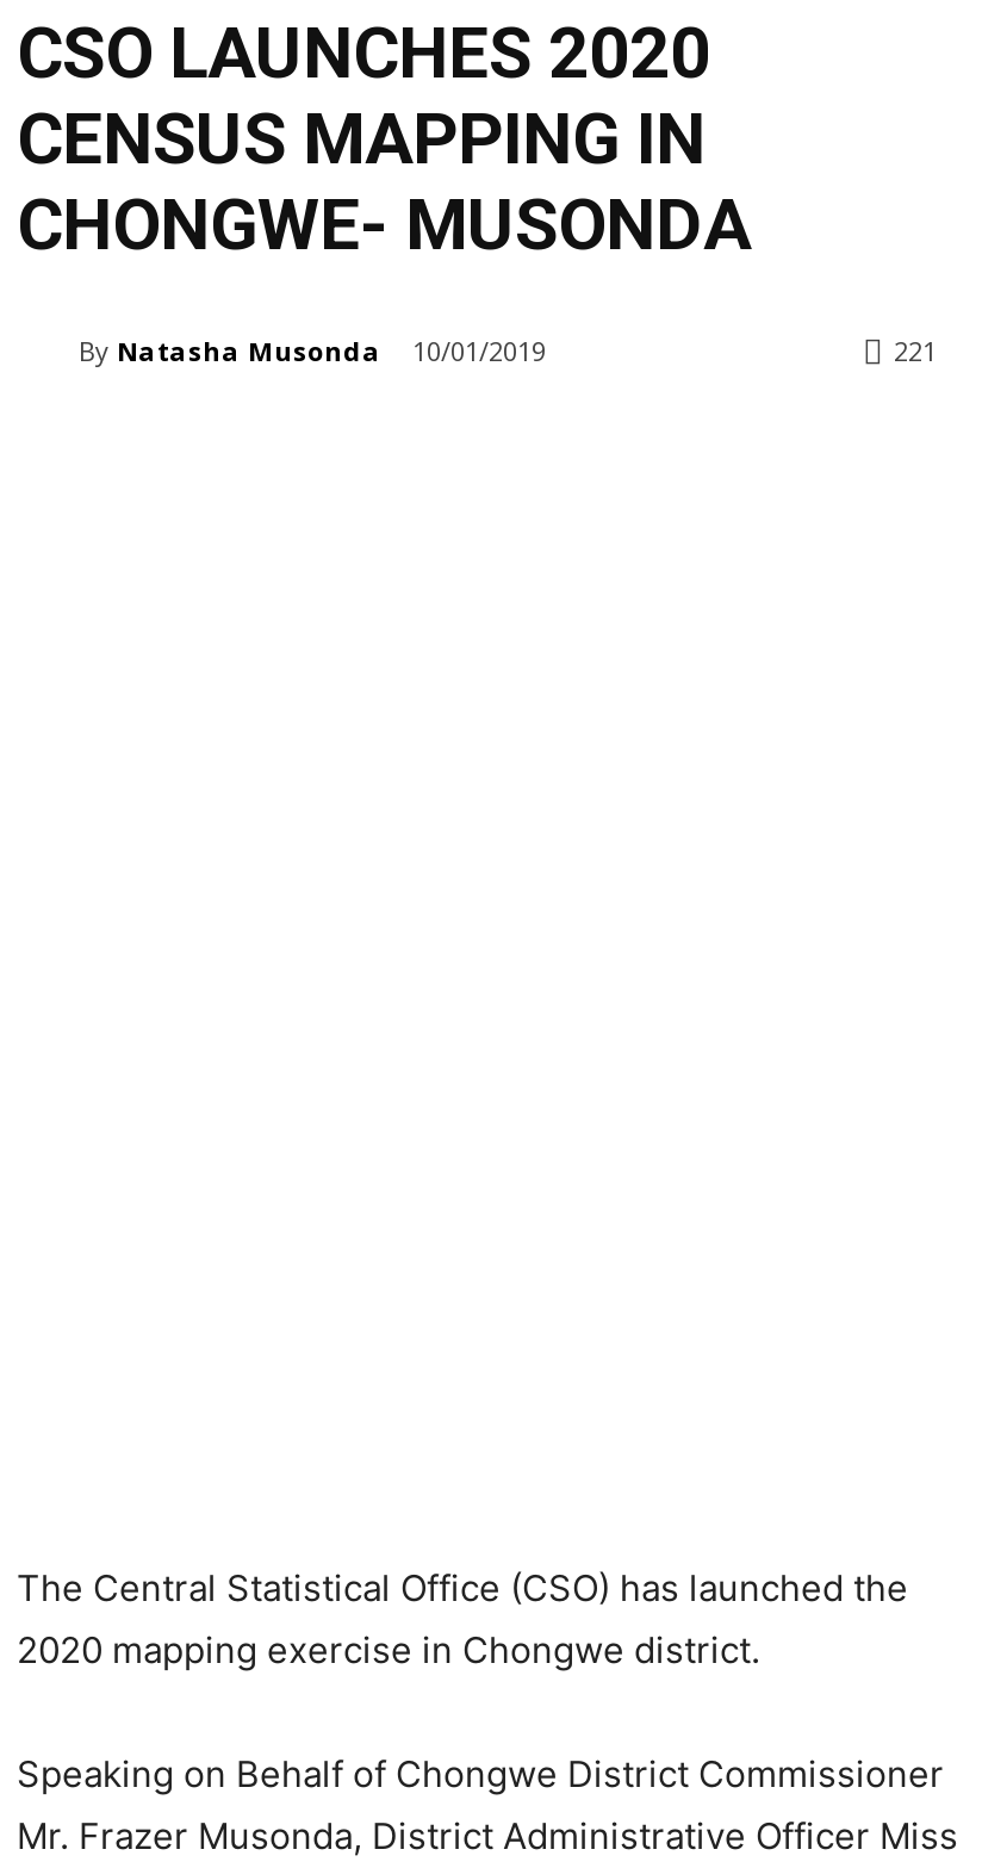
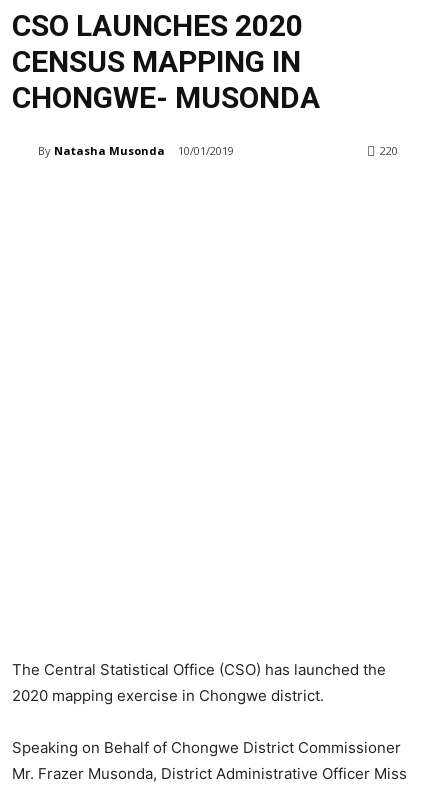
- 221
+ 220
